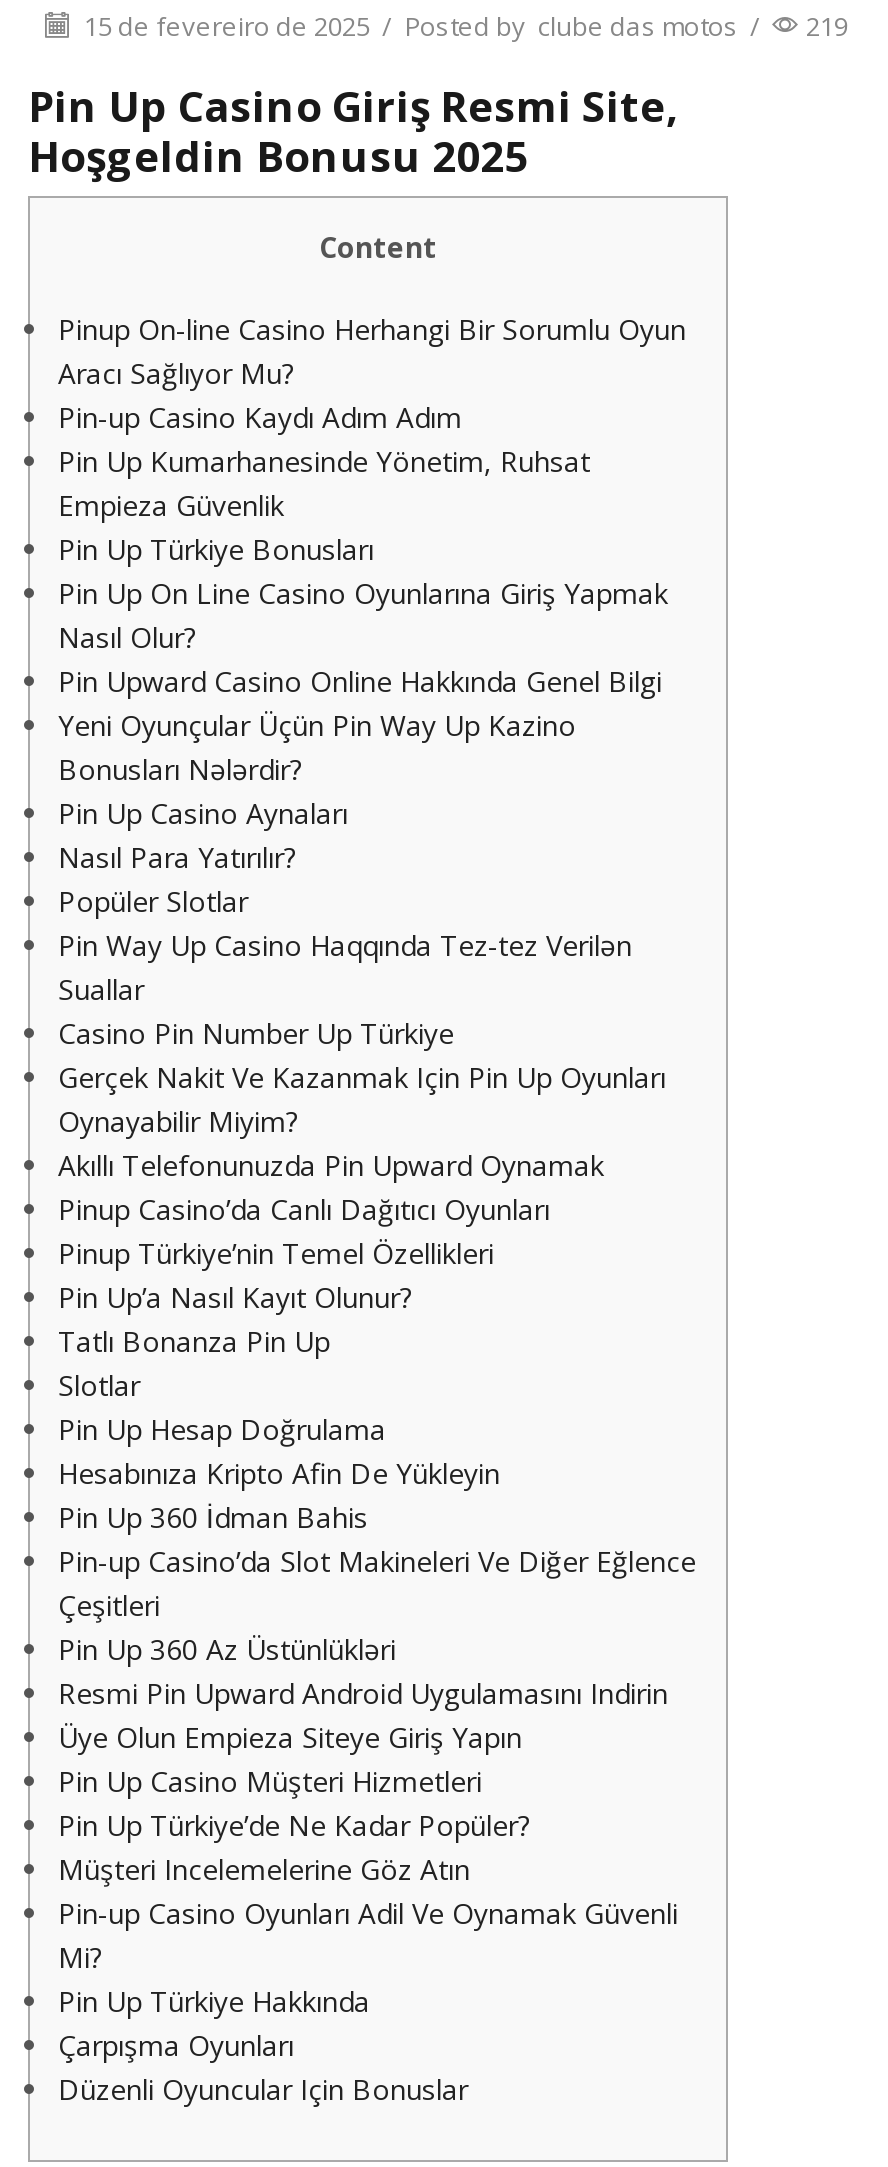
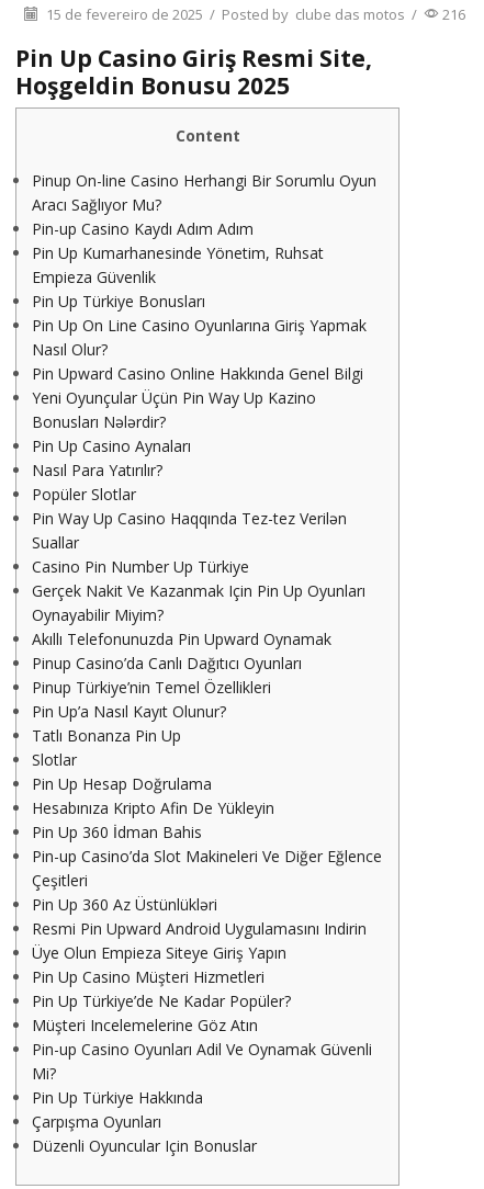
- 15 de fevereiro de 2025 / Posted by clube das motos / 219
+ 15 de fevereiro de 2025 / Posted by clube das motos / 216
